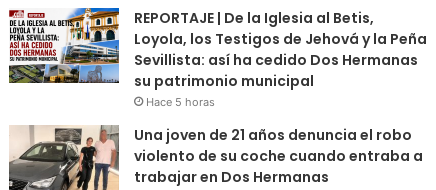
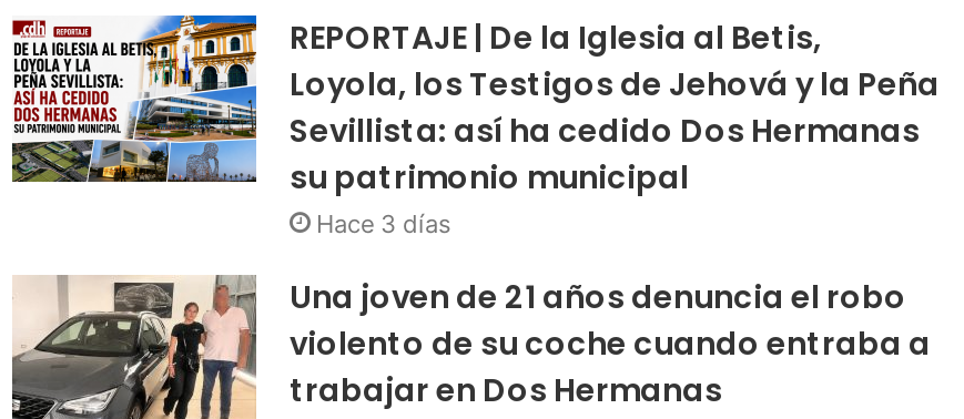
- Hace 5 horas
+ Hace 3 días
